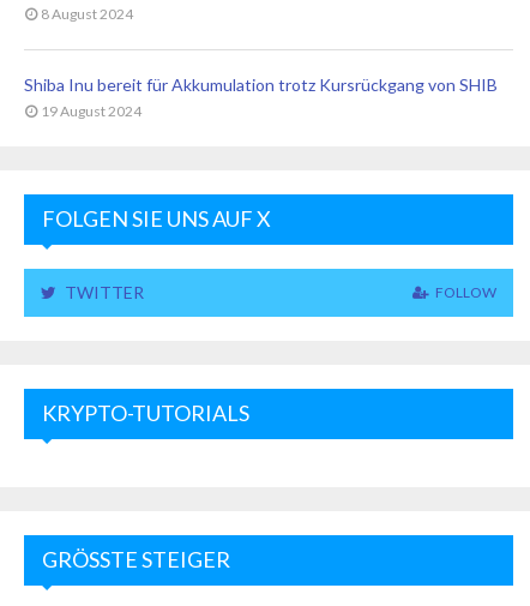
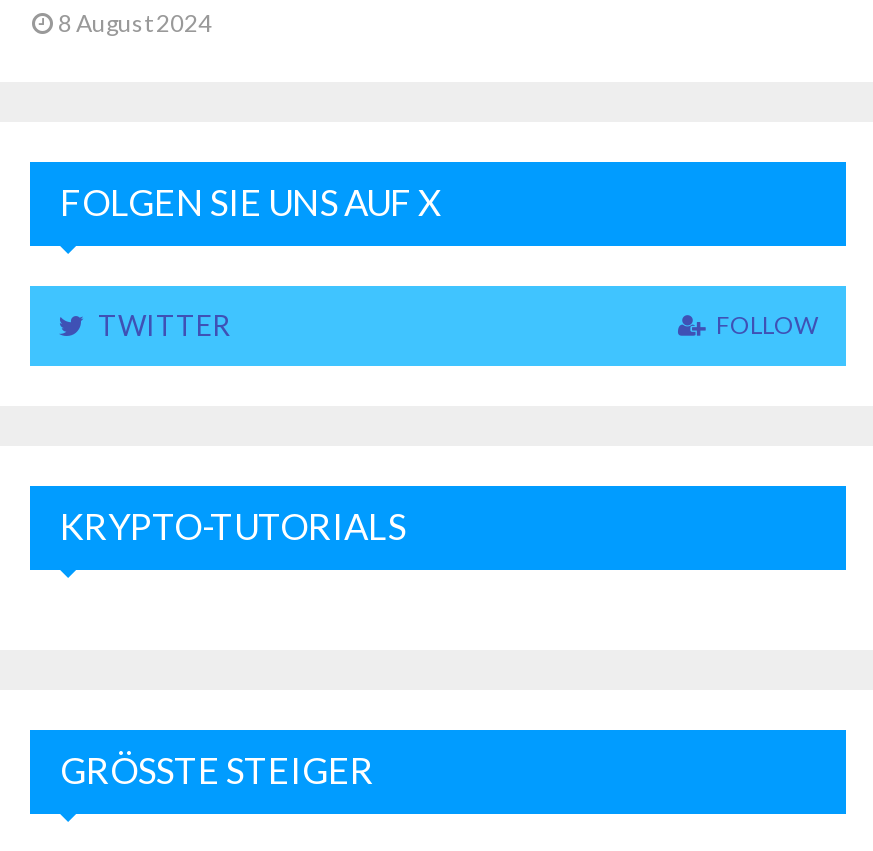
- Shiba Inu bereit für Akkumulation trotz Kursrückgang von SHIB
- 19 August 2024
